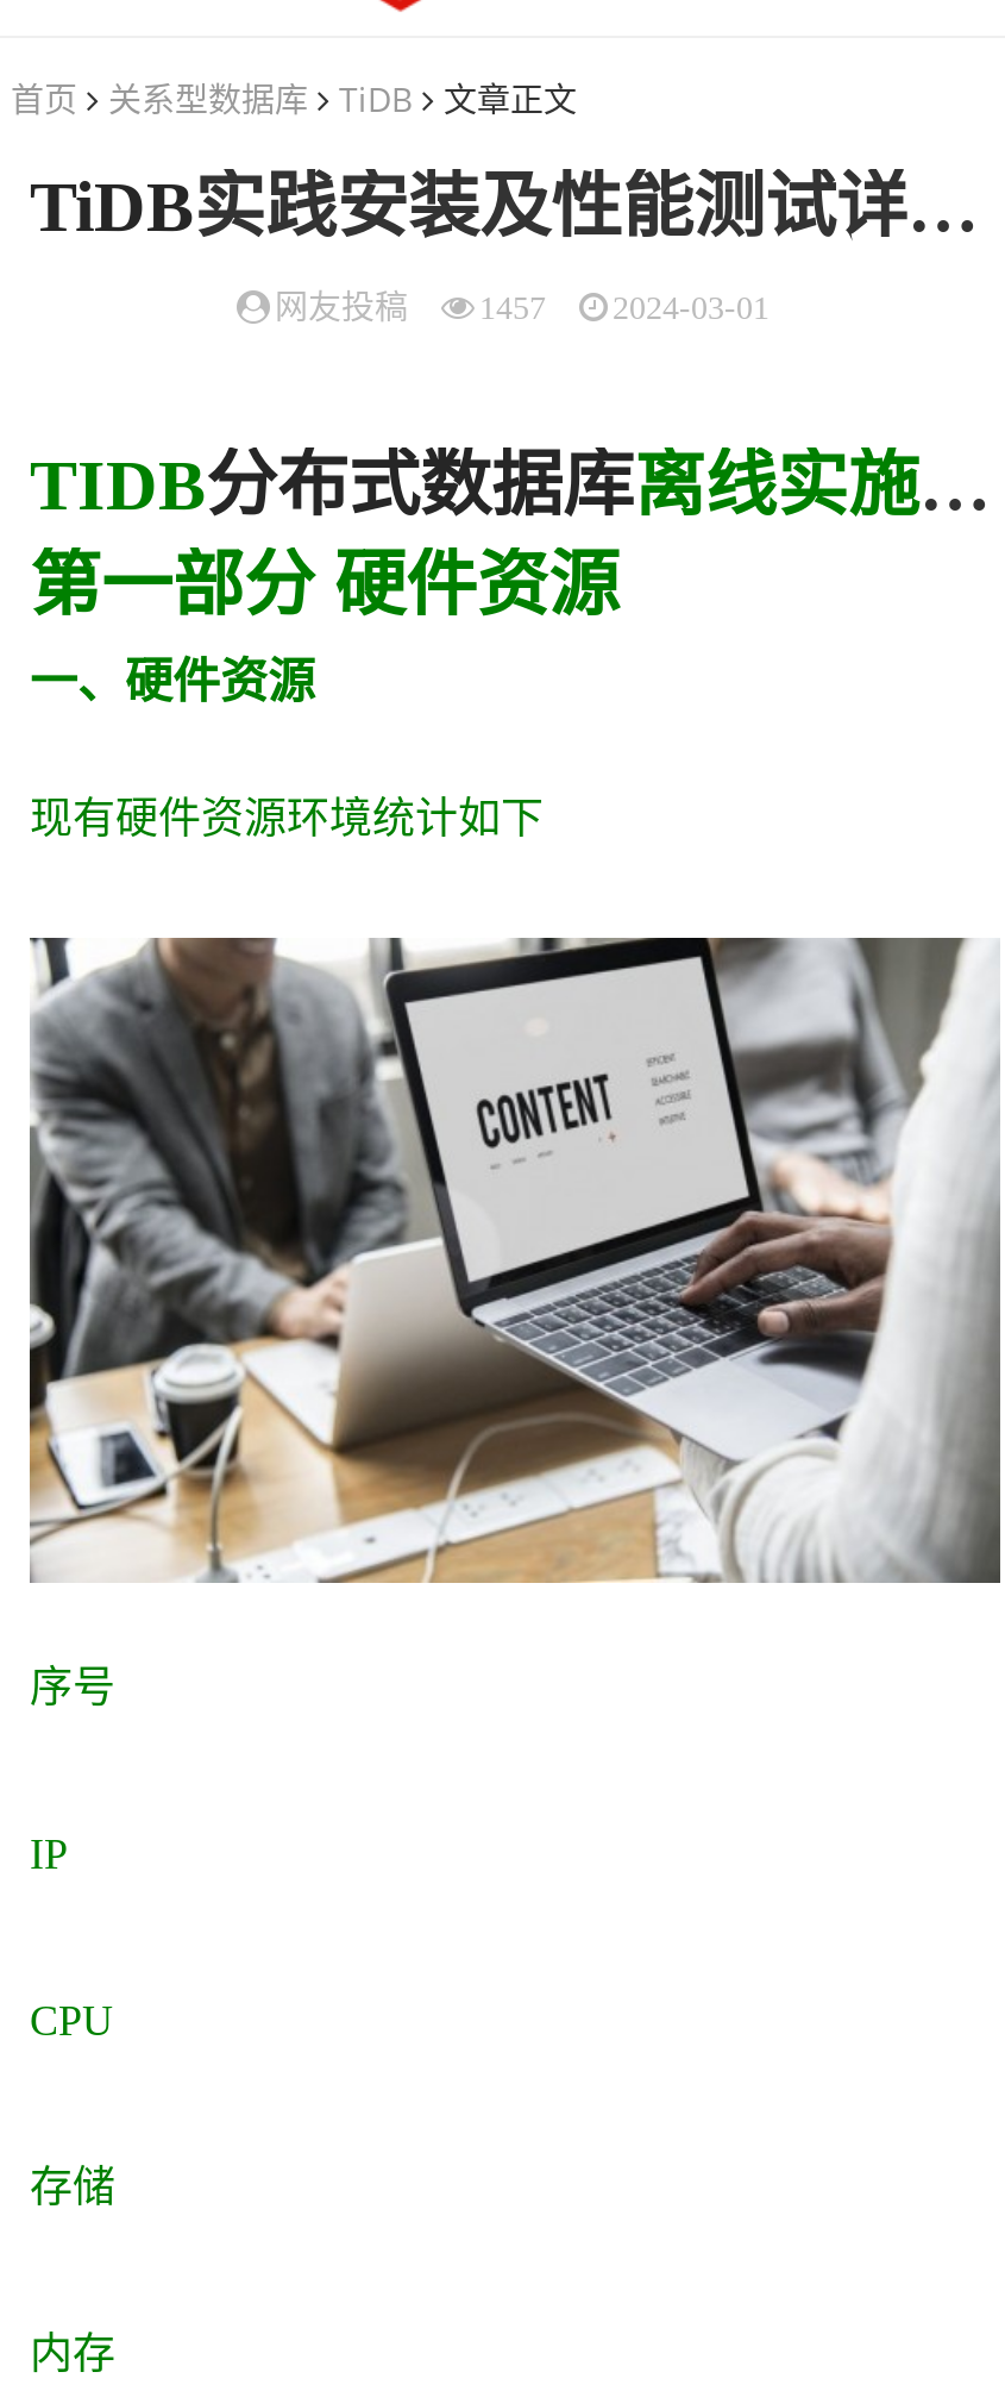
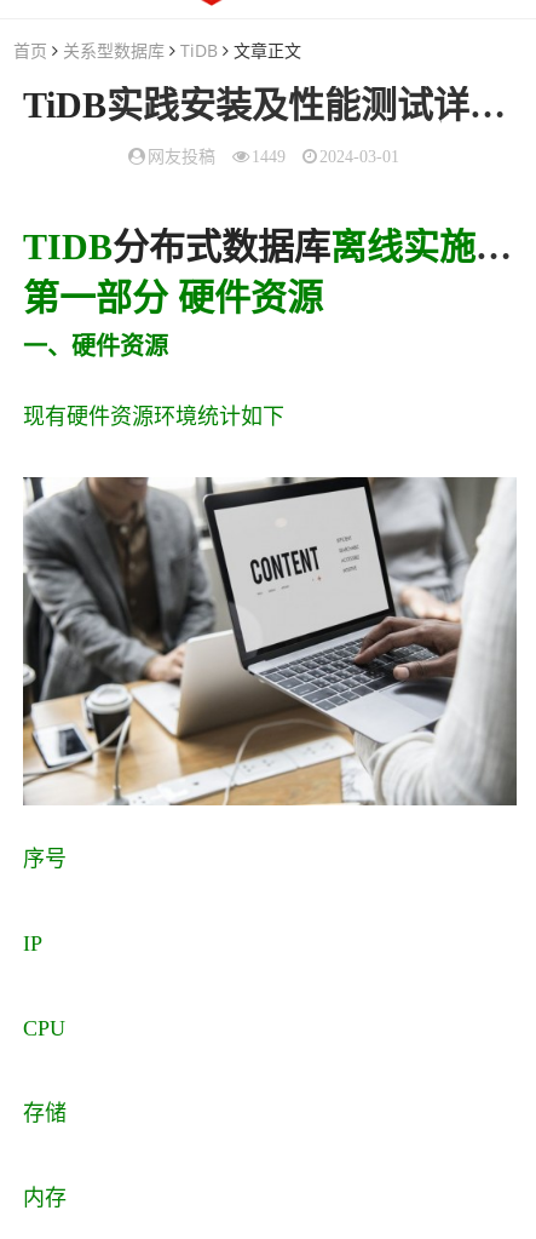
- 网友投稿 1457 2024-03-01
+ 网友投稿 1449 2024-03-01
